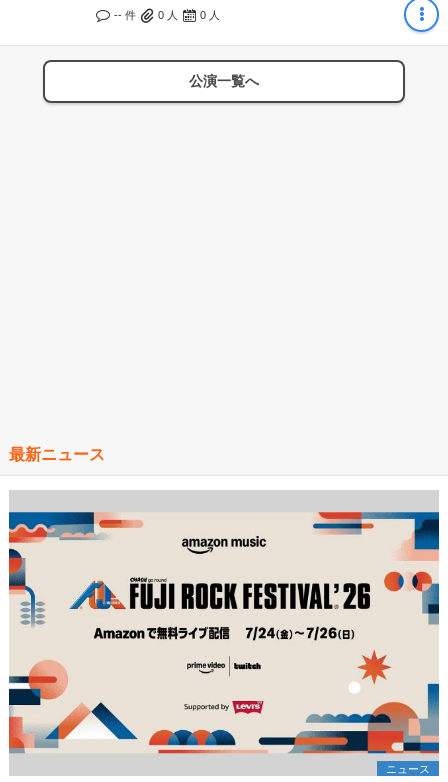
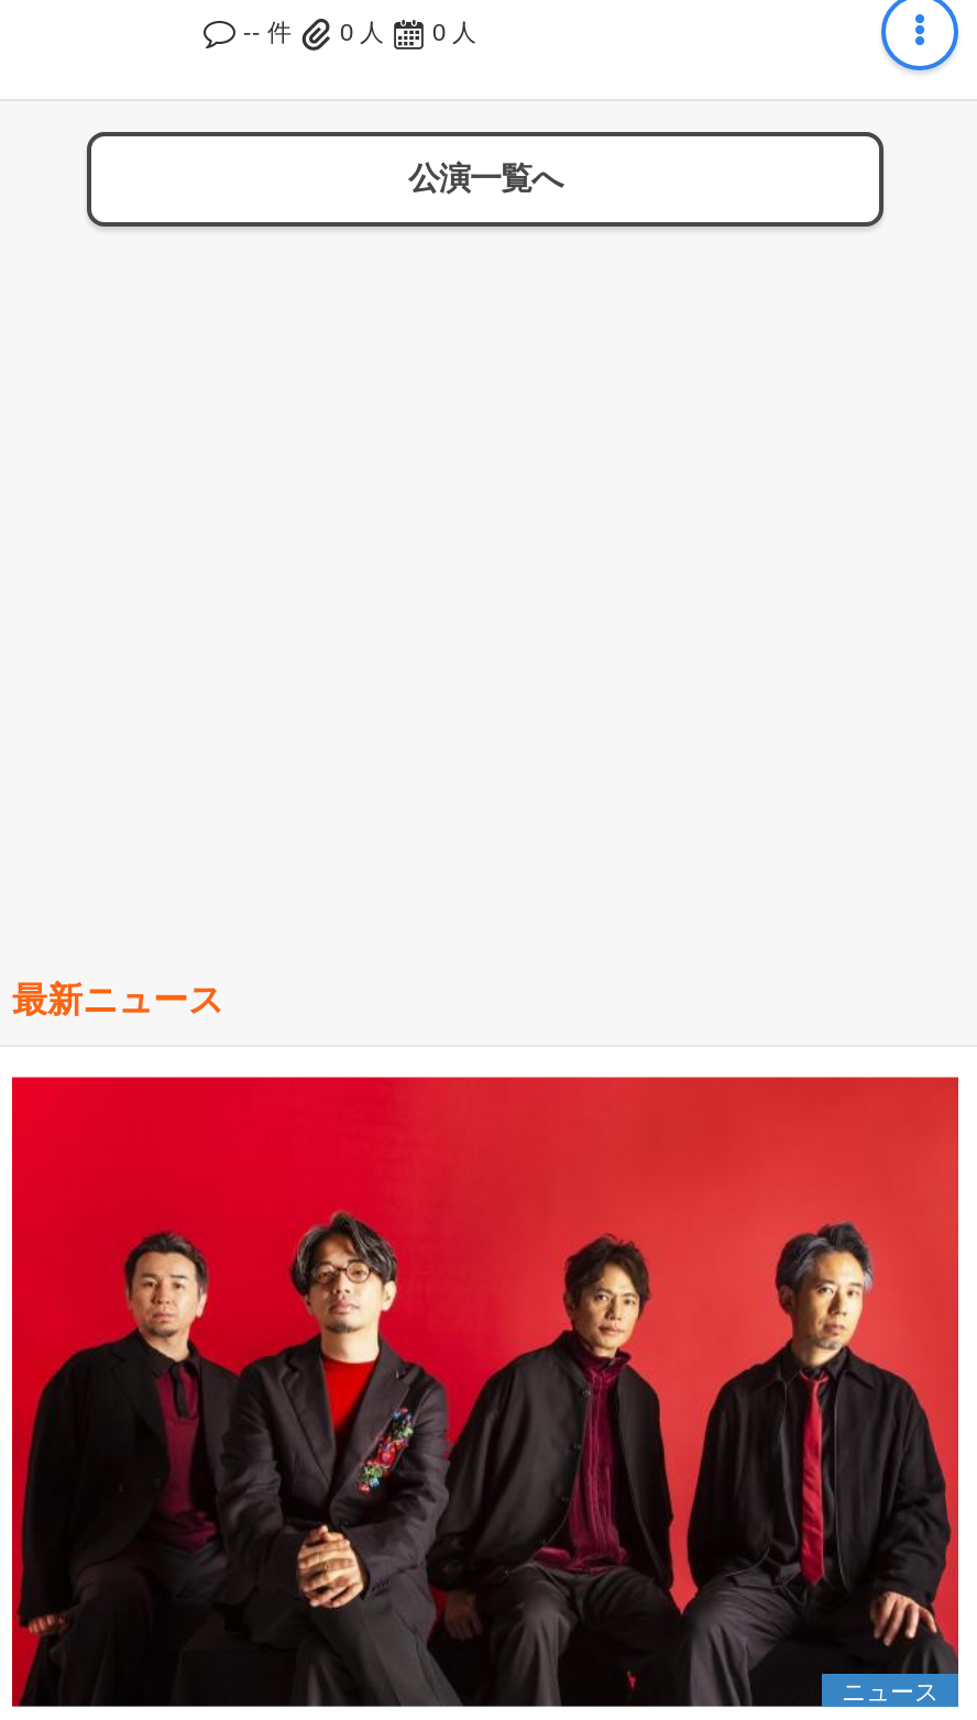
- [image]
+ [image]
